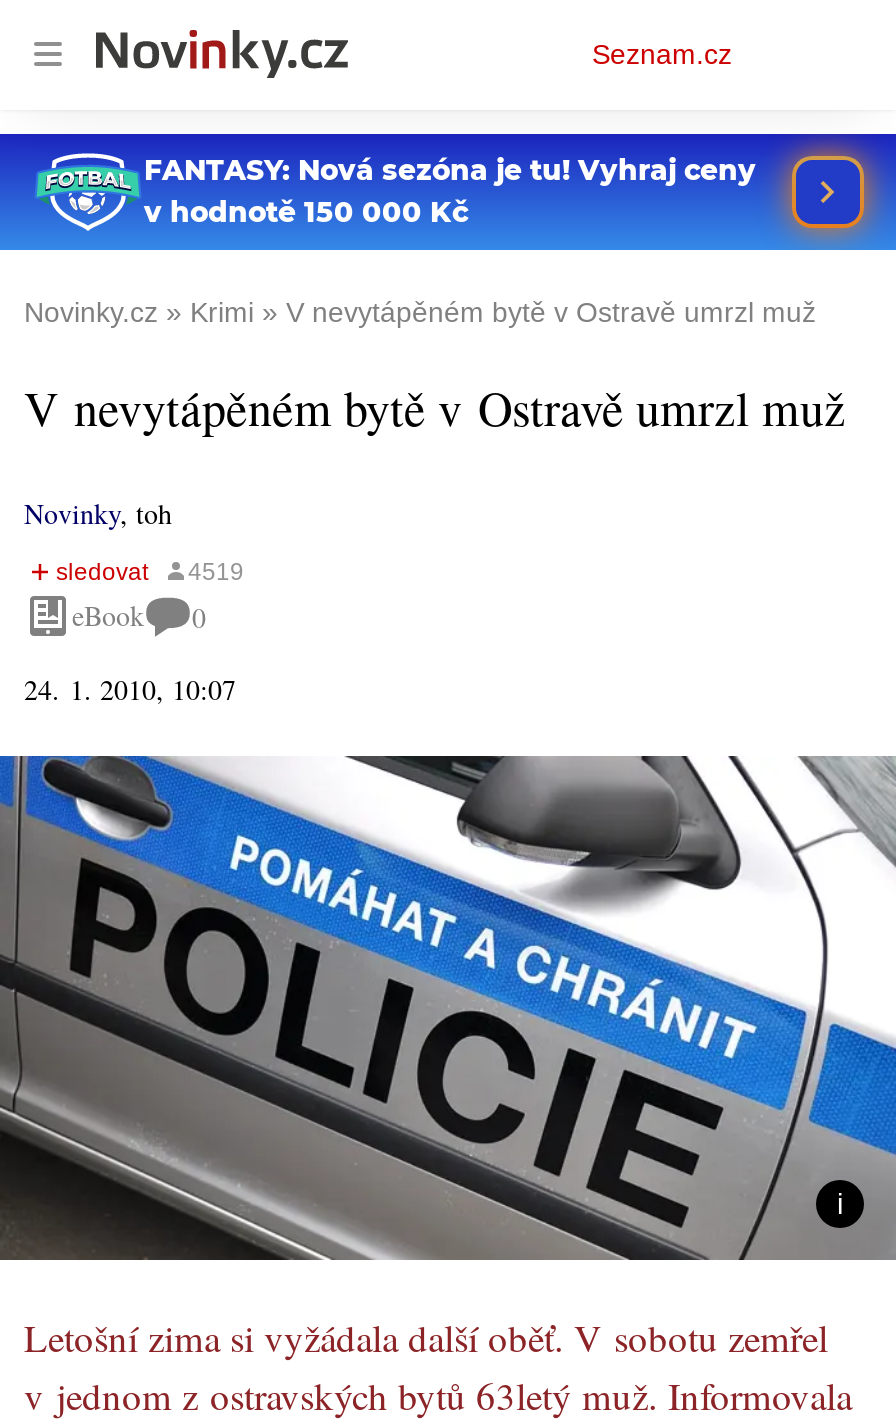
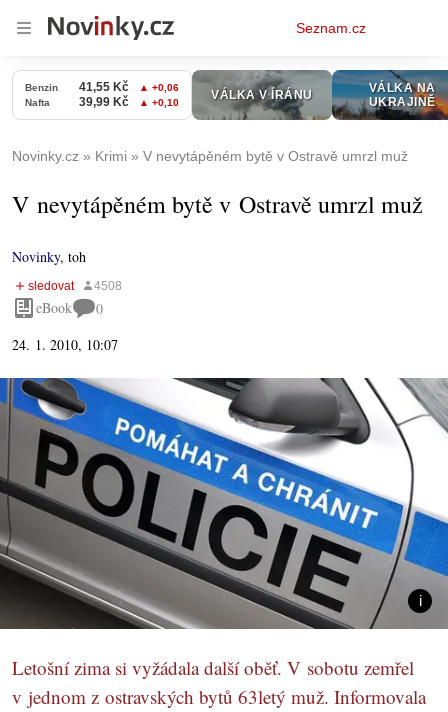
- [image]
+ [image]
